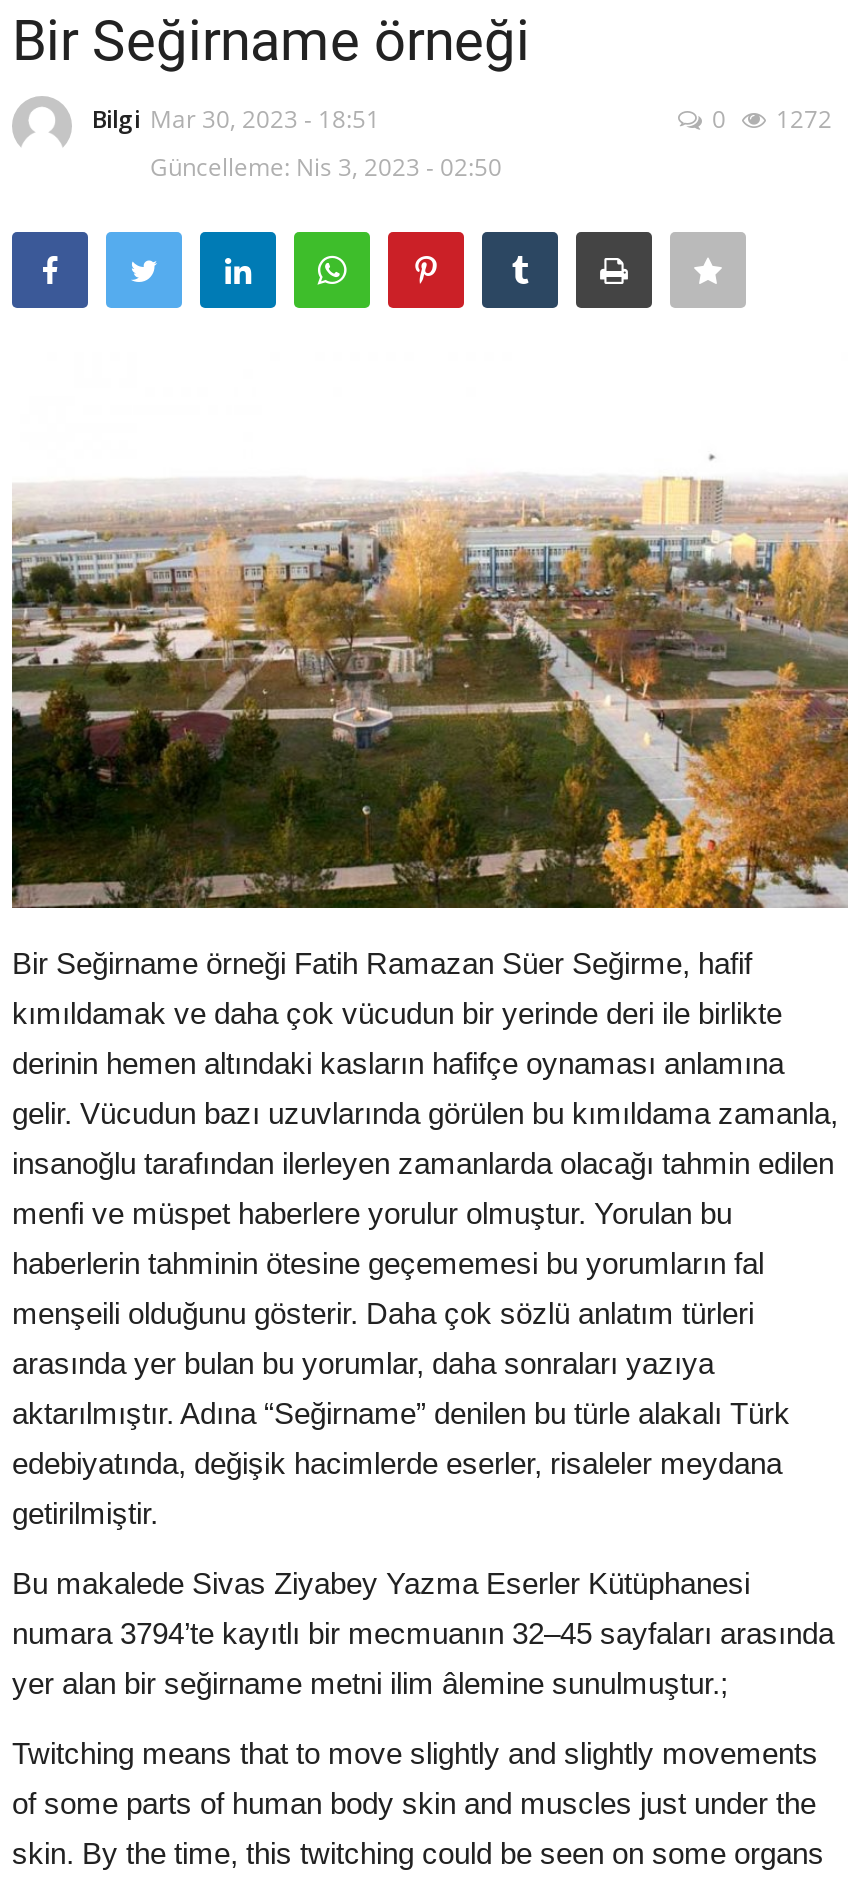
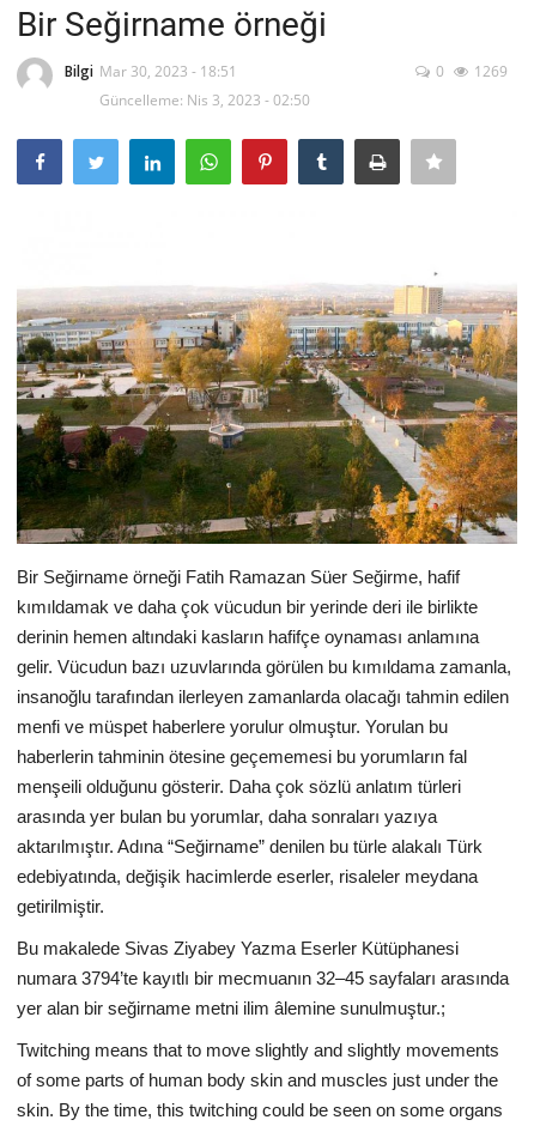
- 0 1272
+ 0 1269
